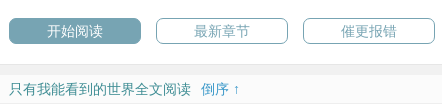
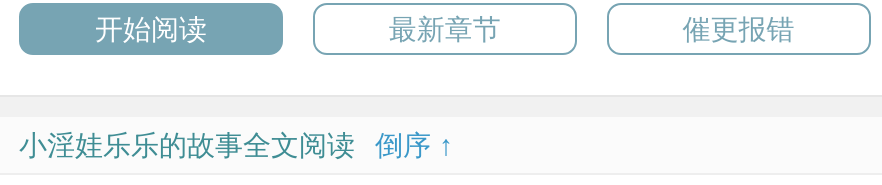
- 只有我能看到的世界全文阅读
+ 小淫娃乐乐的故事全文阅读
